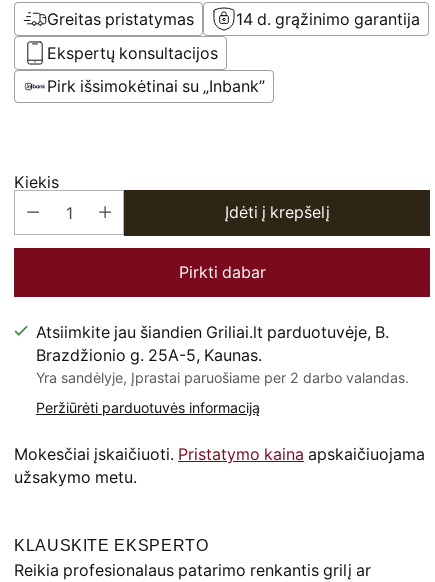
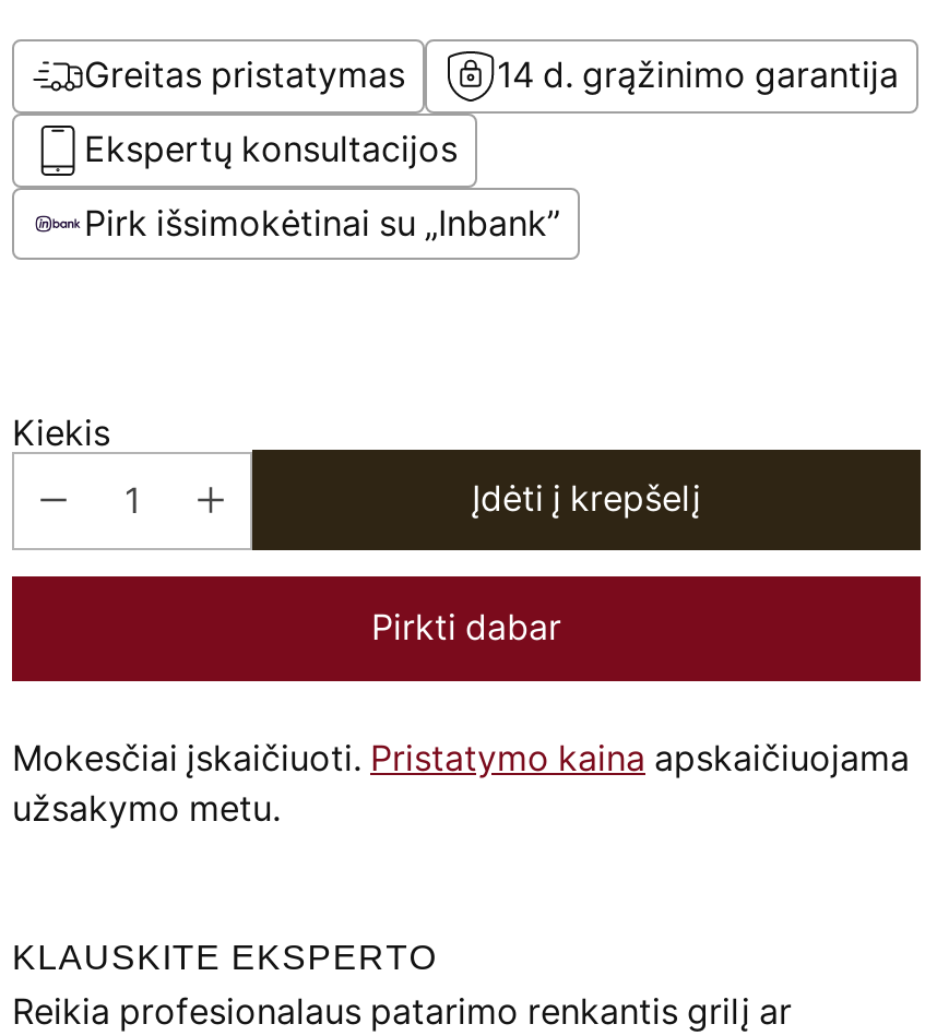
- Atsiimkite jau šiandien Griliai.lt parduotuvėje, B.
- Brazdžionio g. 25A-5, Kaunas.
- Yra sandėlyje, Įprastai paruošiame per 2 darbo valandas.
- Peržiūrėti parduotuvės informaciją
